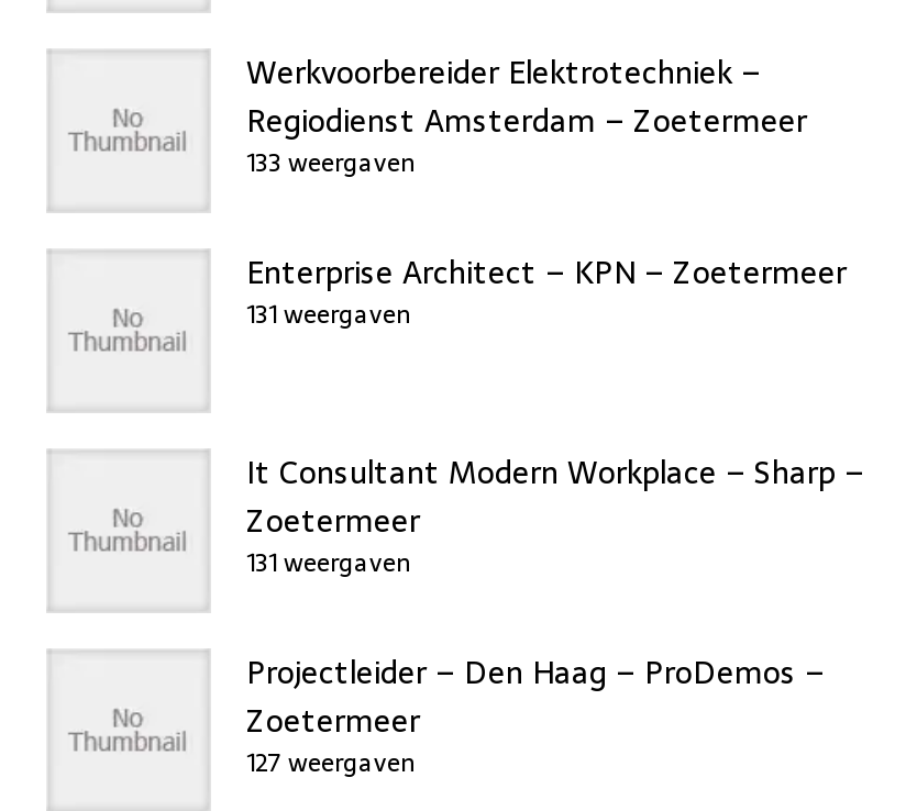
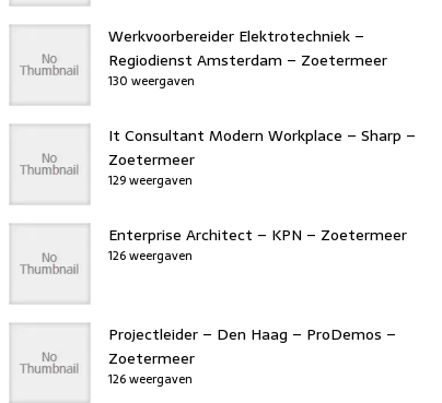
- 133 weergaven
- 131 weergaven
+ 130 weergaven

moved down: Enterprise Architect – KPN – Zoetermeer

moved up: It Consultant Modern Workplace – Sharp – | Zoetermeer

- 131 weergaven
+ 129 weergaven
+ 126 weergaven

- 127 weergaven
+ 126 weergaven
